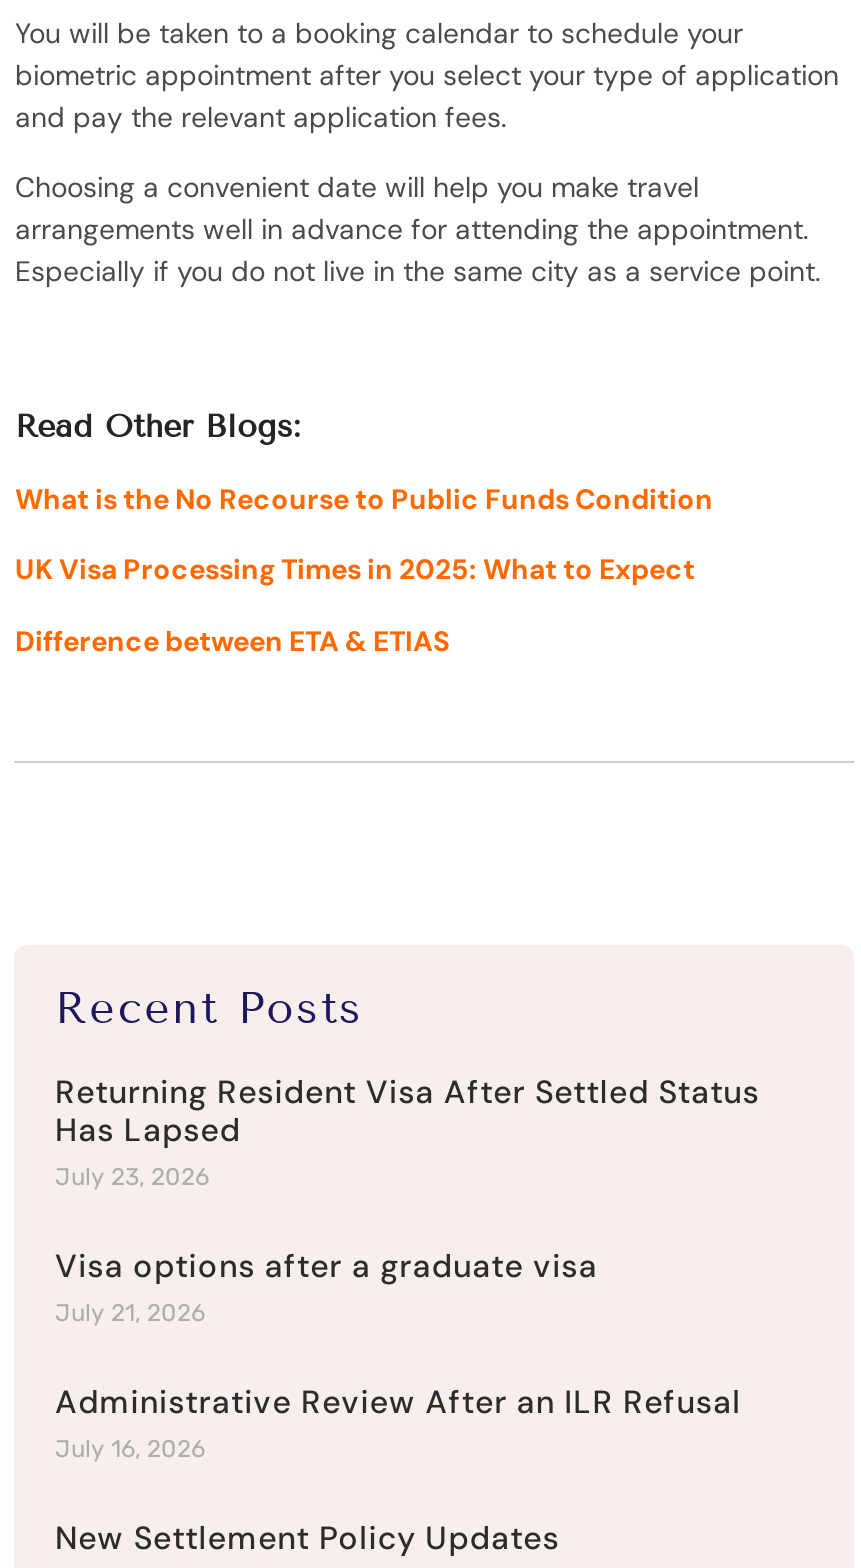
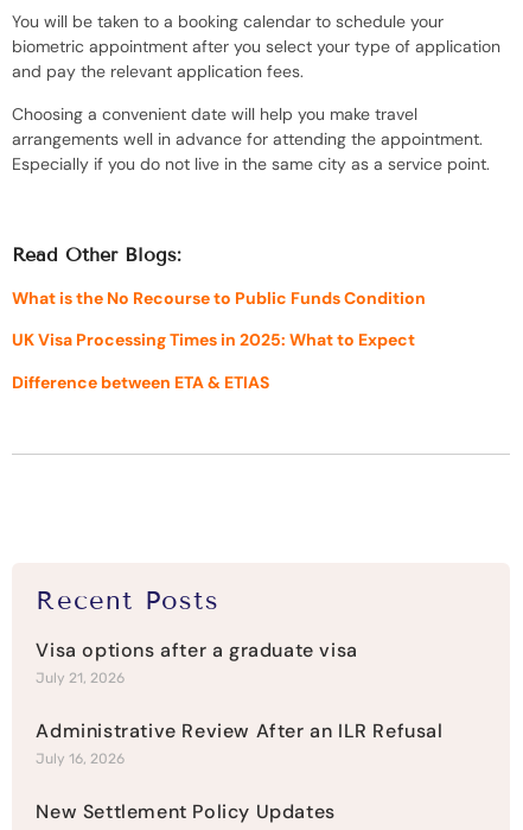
- Returning Resident Visa After Settled Status
- Has Lapsed
- July 23, 2026
